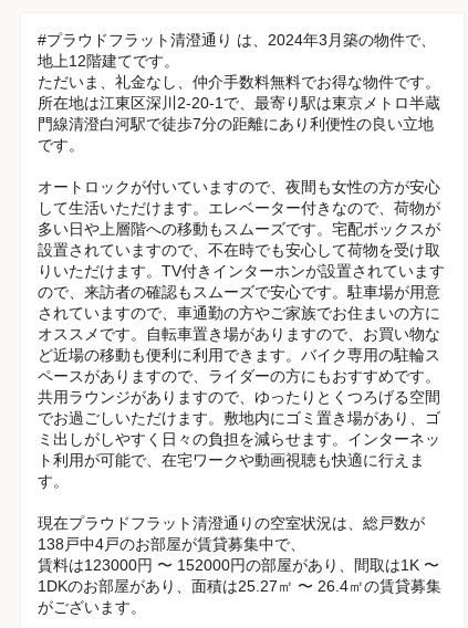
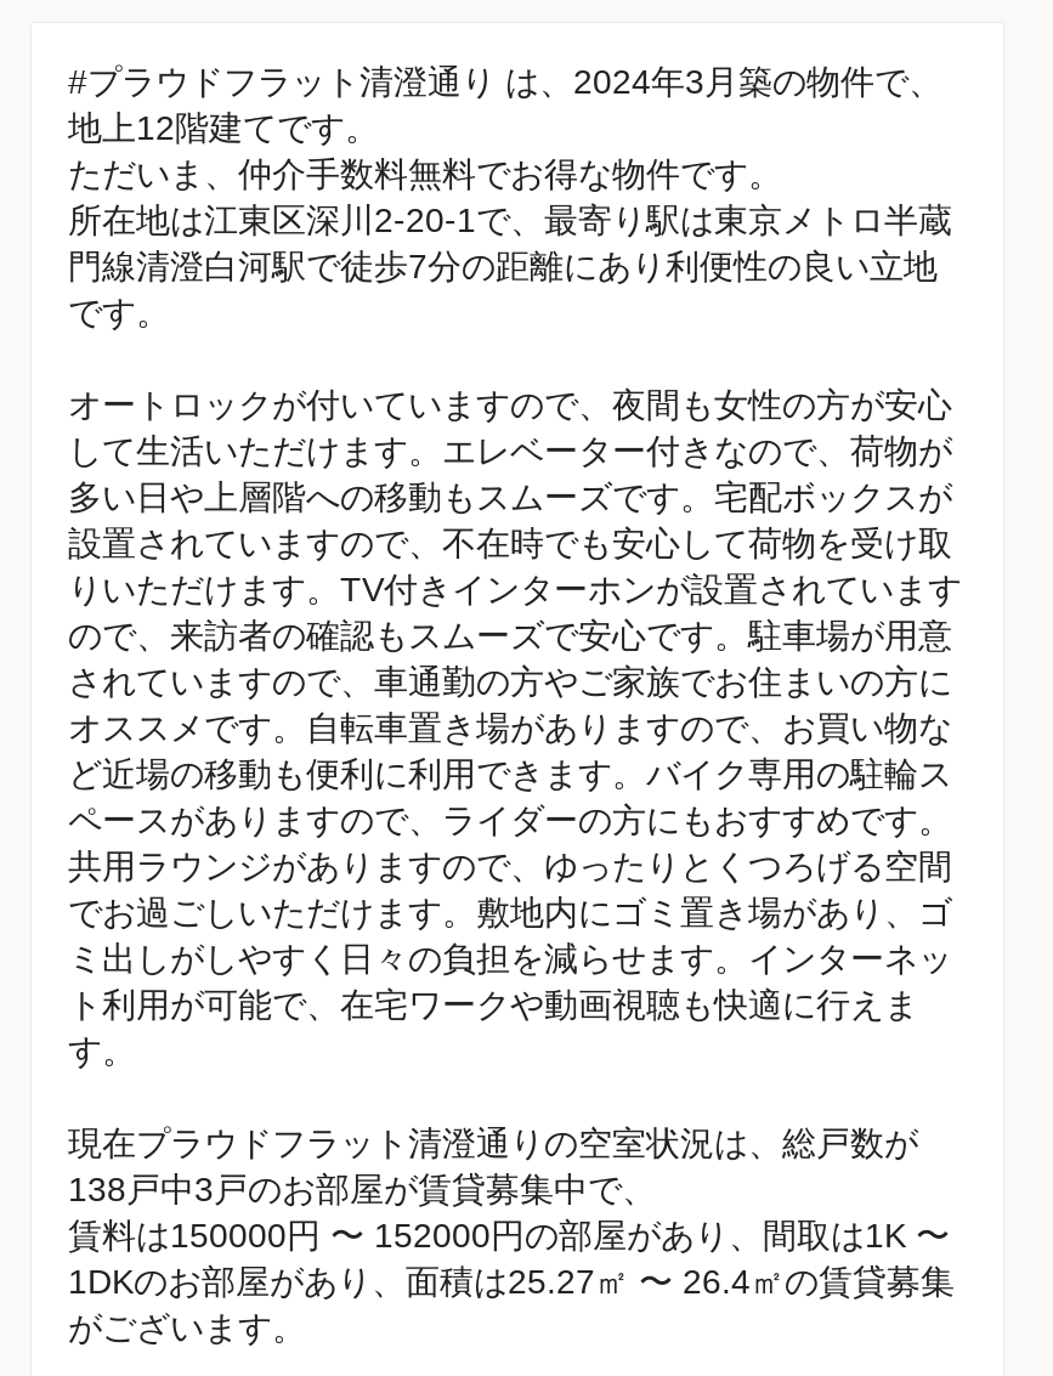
- ただいま、礼金なし、仲介手数料無料でお得な物件です。
+ ただいま、仲介手数料無料でお得な物件です。

- 138戸中4戸のお部屋が賃貸募集中で、
+ 138戸中3戸のお部屋が賃貸募集中で、

- 賃料は123000円 〜 152000円の部屋があり、間取は1K 〜
+ 賃料は150000円 〜 152000円の部屋があり、間取は1K 〜
